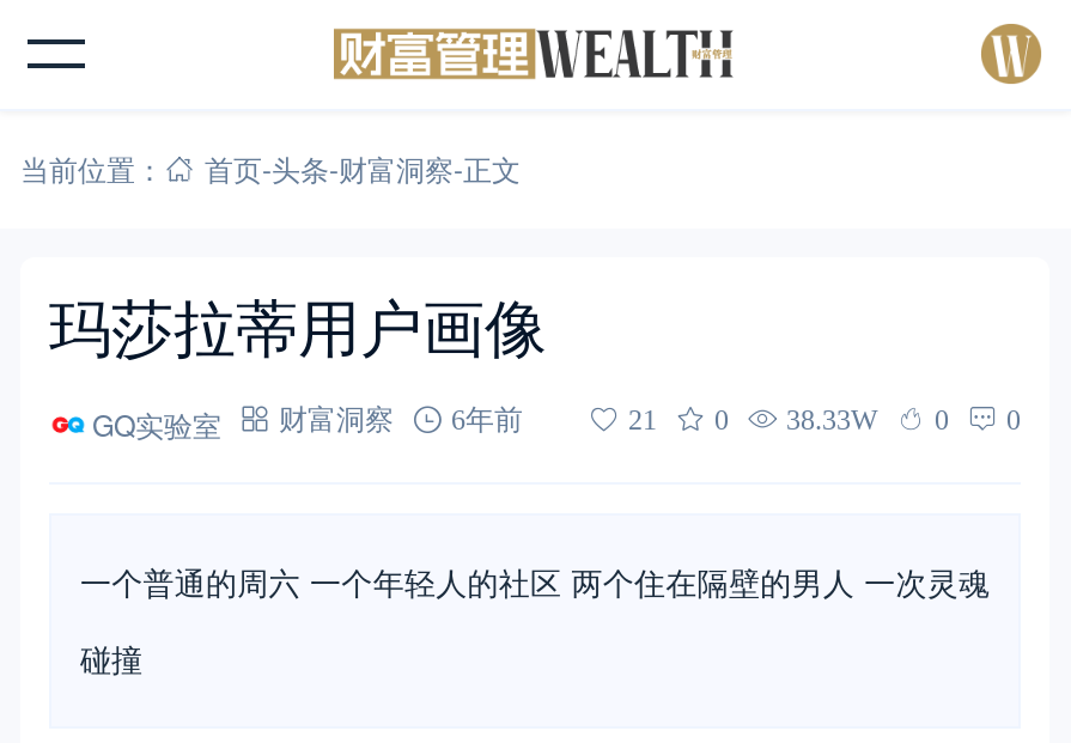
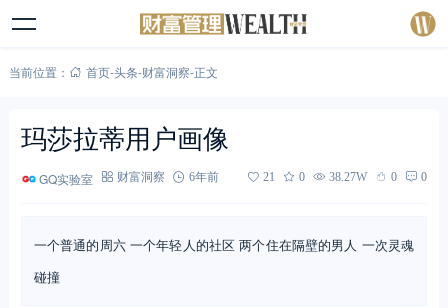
- 21 0 38.33W 0 0
+ 21 0 38.27W 0 0
